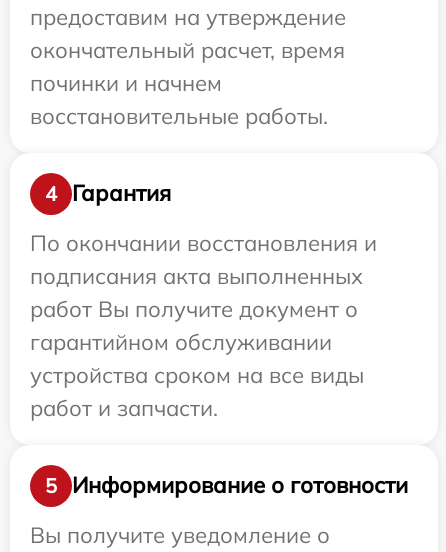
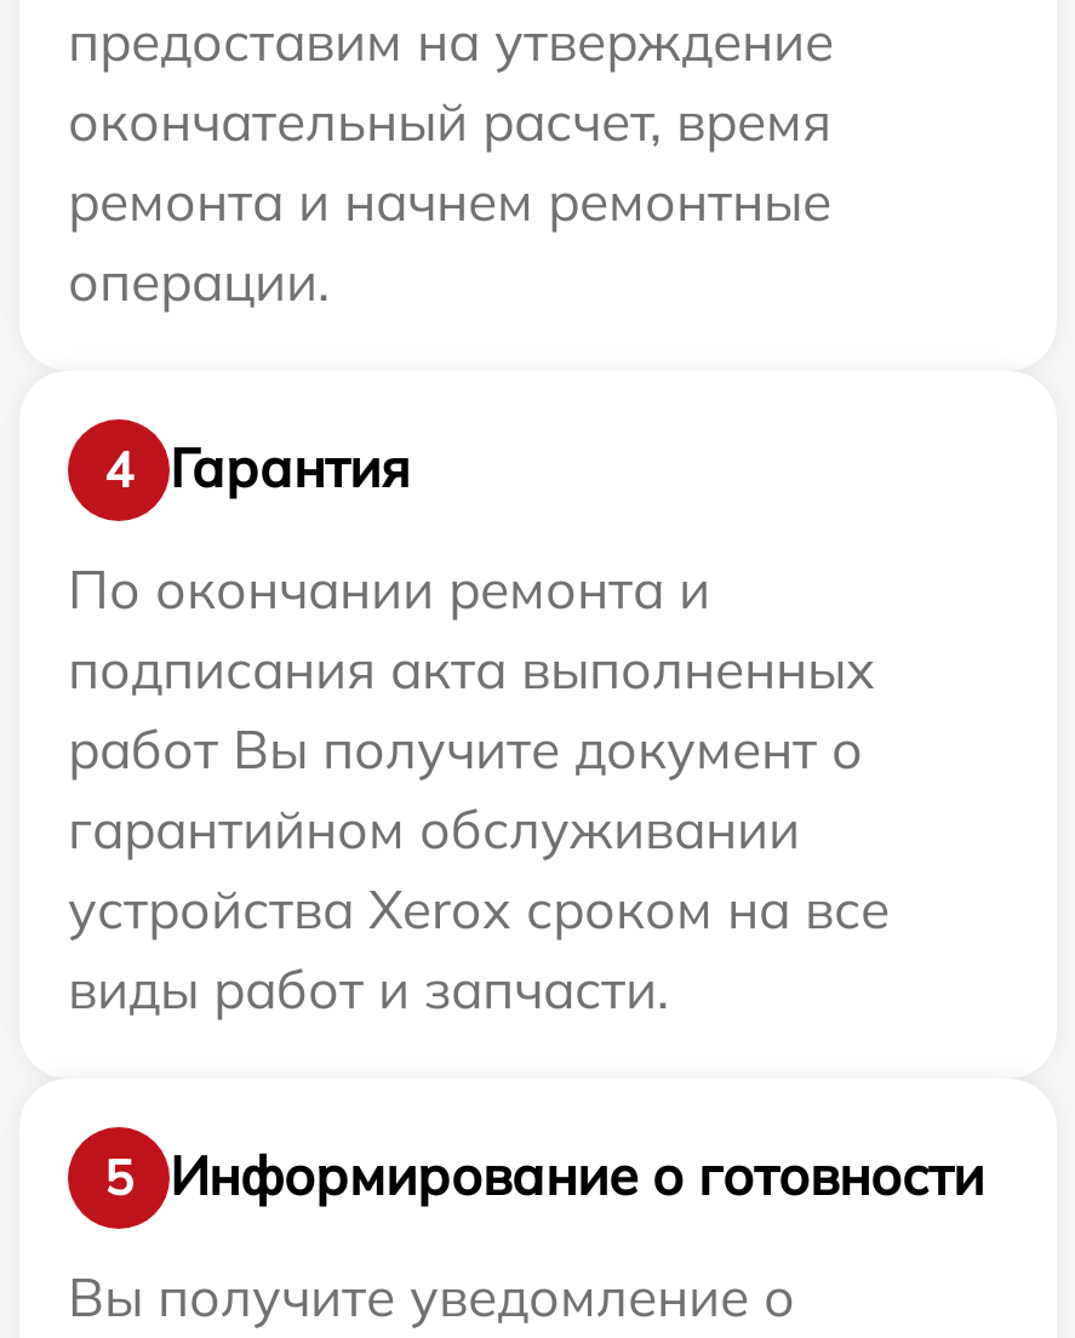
- починки и начнем
- восстановительные работы.
+ ремонта и начнем ремонтные
+ операции.

- По окончании восстановления и
+ По окончании ремонта и

- устройства сроком на все виды
- работ и запчасти.
+ устройства Xerox сроком на все
+ виды работ и запчасти.
